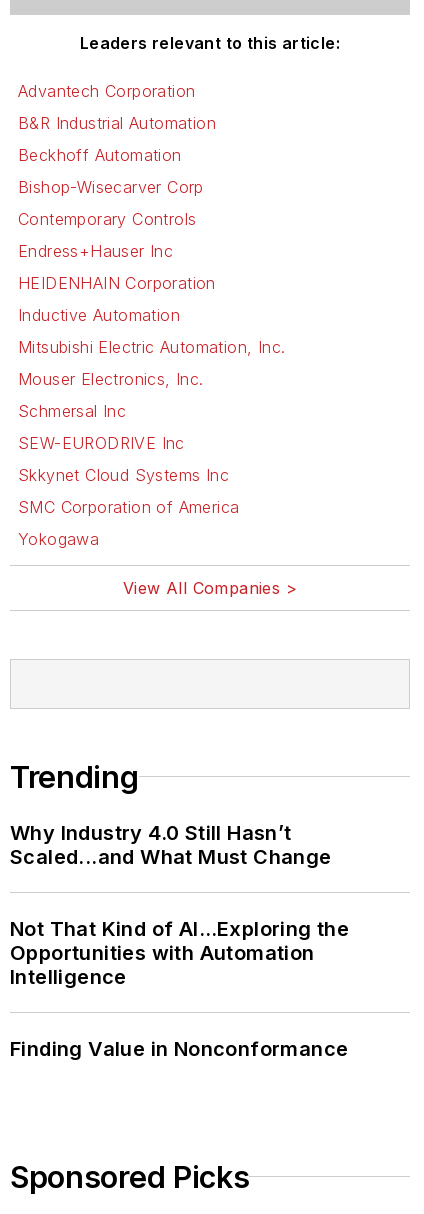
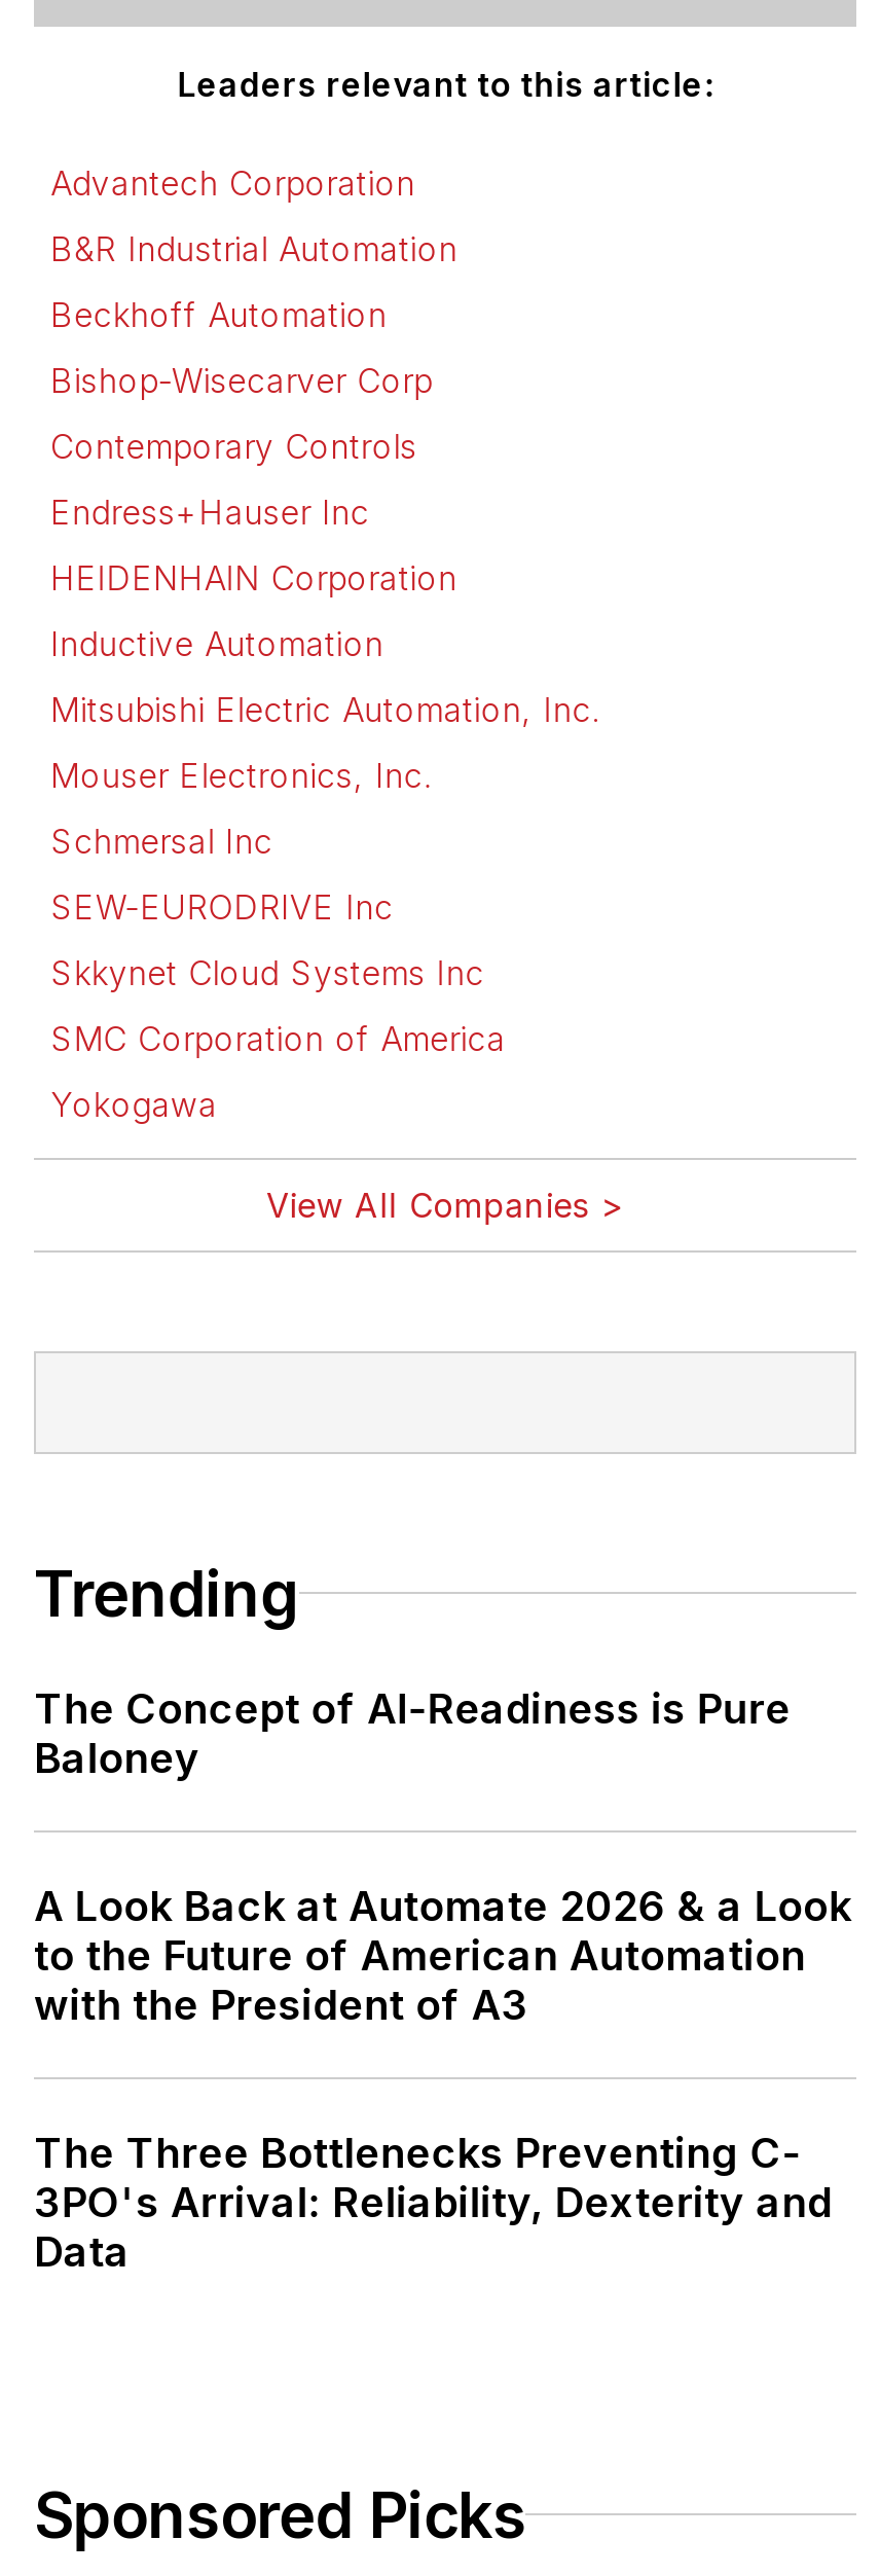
- Why Industry 4.0 Still Hasn’t
- Scaled...and What Must Change
+ The Concept of AI-Readiness is Pure
+ Baloney

- Not That Kind of AI…Exploring the
- Opportunities with Automation
- Intelligence
+ A Look Back at Automate 2026 & a Look
+ to the Future of American Automation
+ with the President of A3

- Finding Value in Nonconformance
+ The Three Bottlenecks Preventing C-
+ 3PO's Arrival: Reliability, Dexterity and
+ Data
